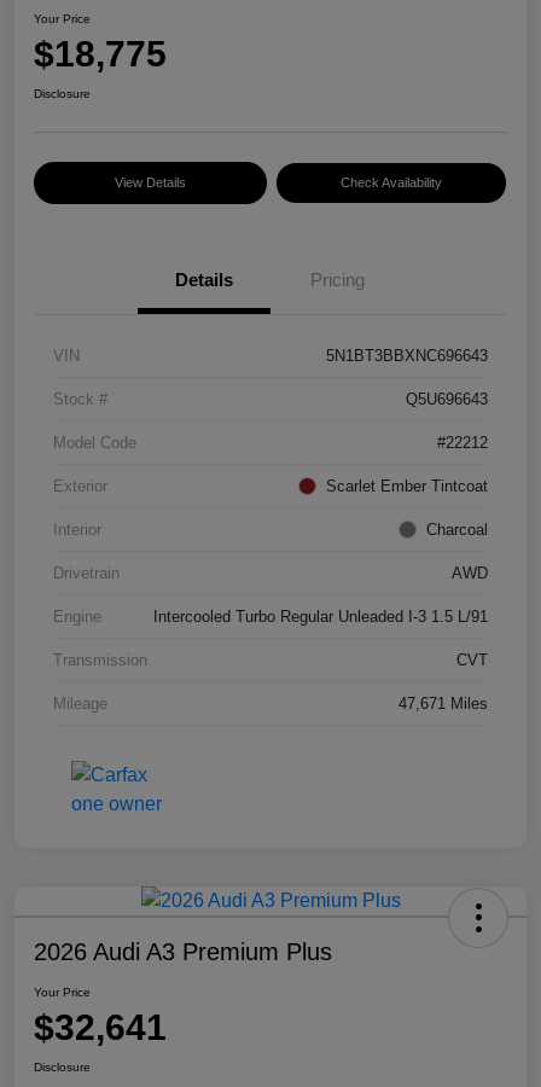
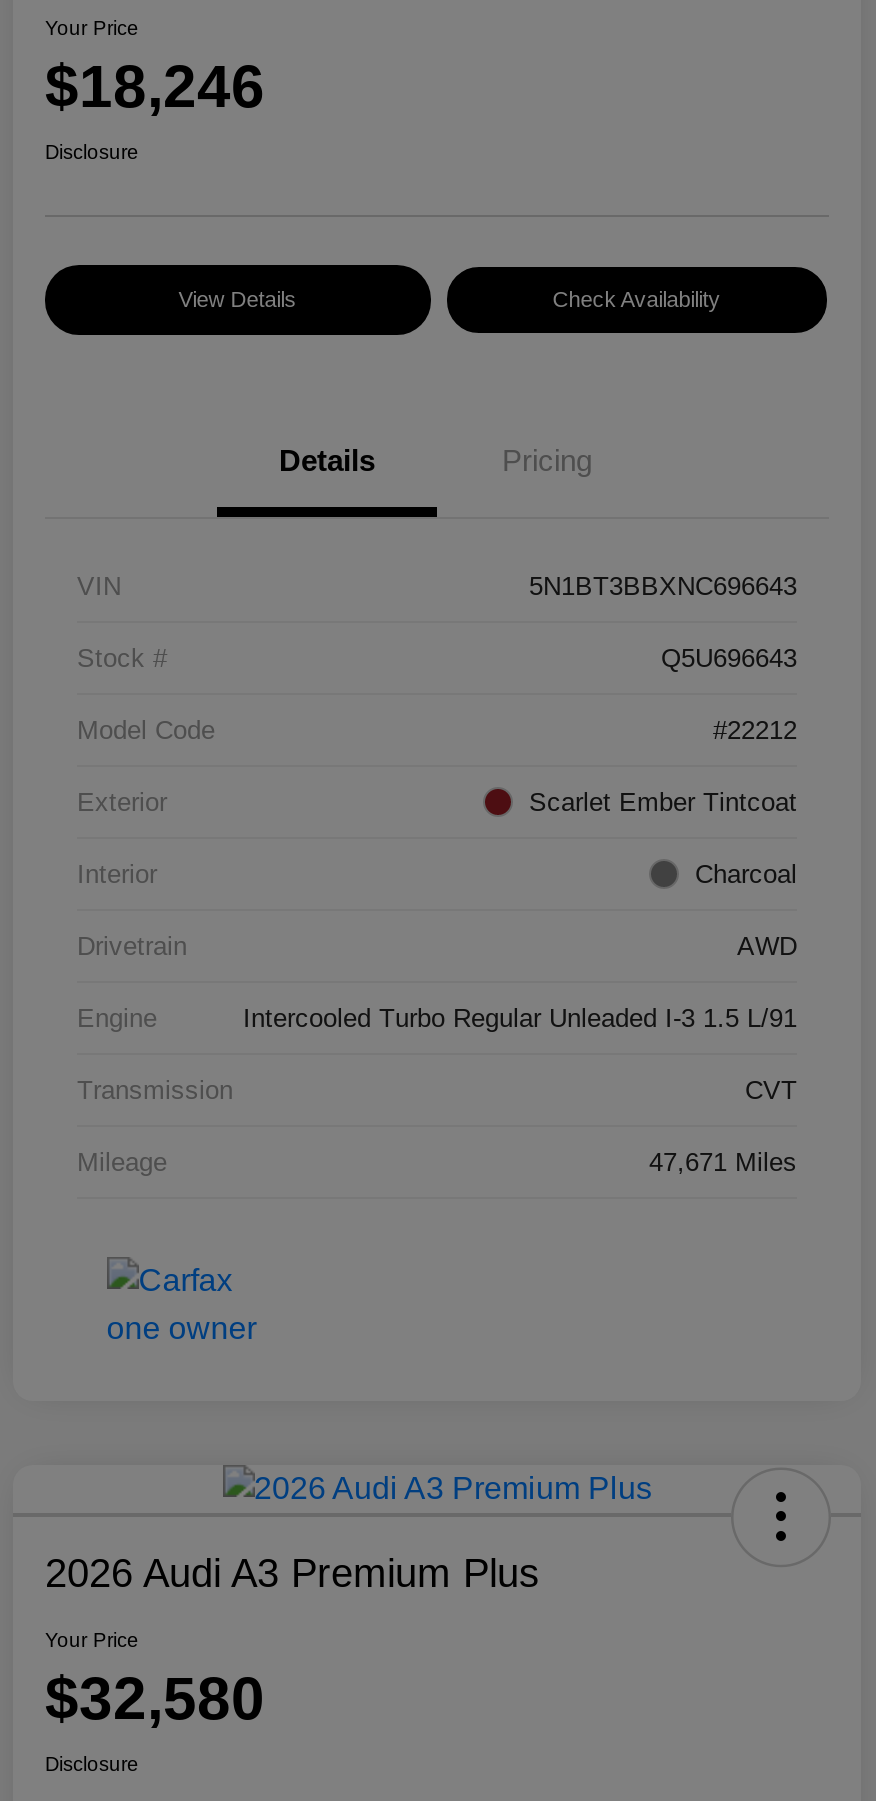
- $18,775
+ $18,246

- $32,641
+ $32,580
